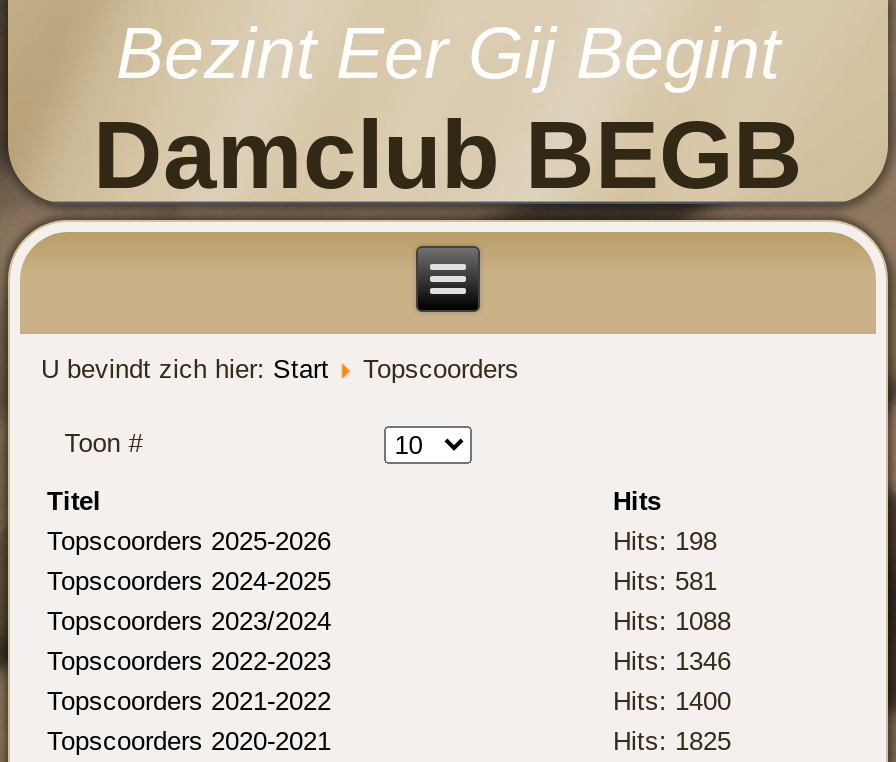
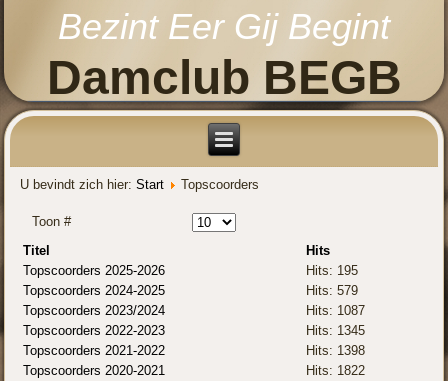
- Hits: 198
+ Hits: 195

- Hits: 581
+ Hits: 579

- Hits: 1088
+ Hits: 1087

- Hits: 1346
+ Hits: 1345

- Hits: 1400
+ Hits: 1398

- Hits: 1825
+ Hits: 1822
